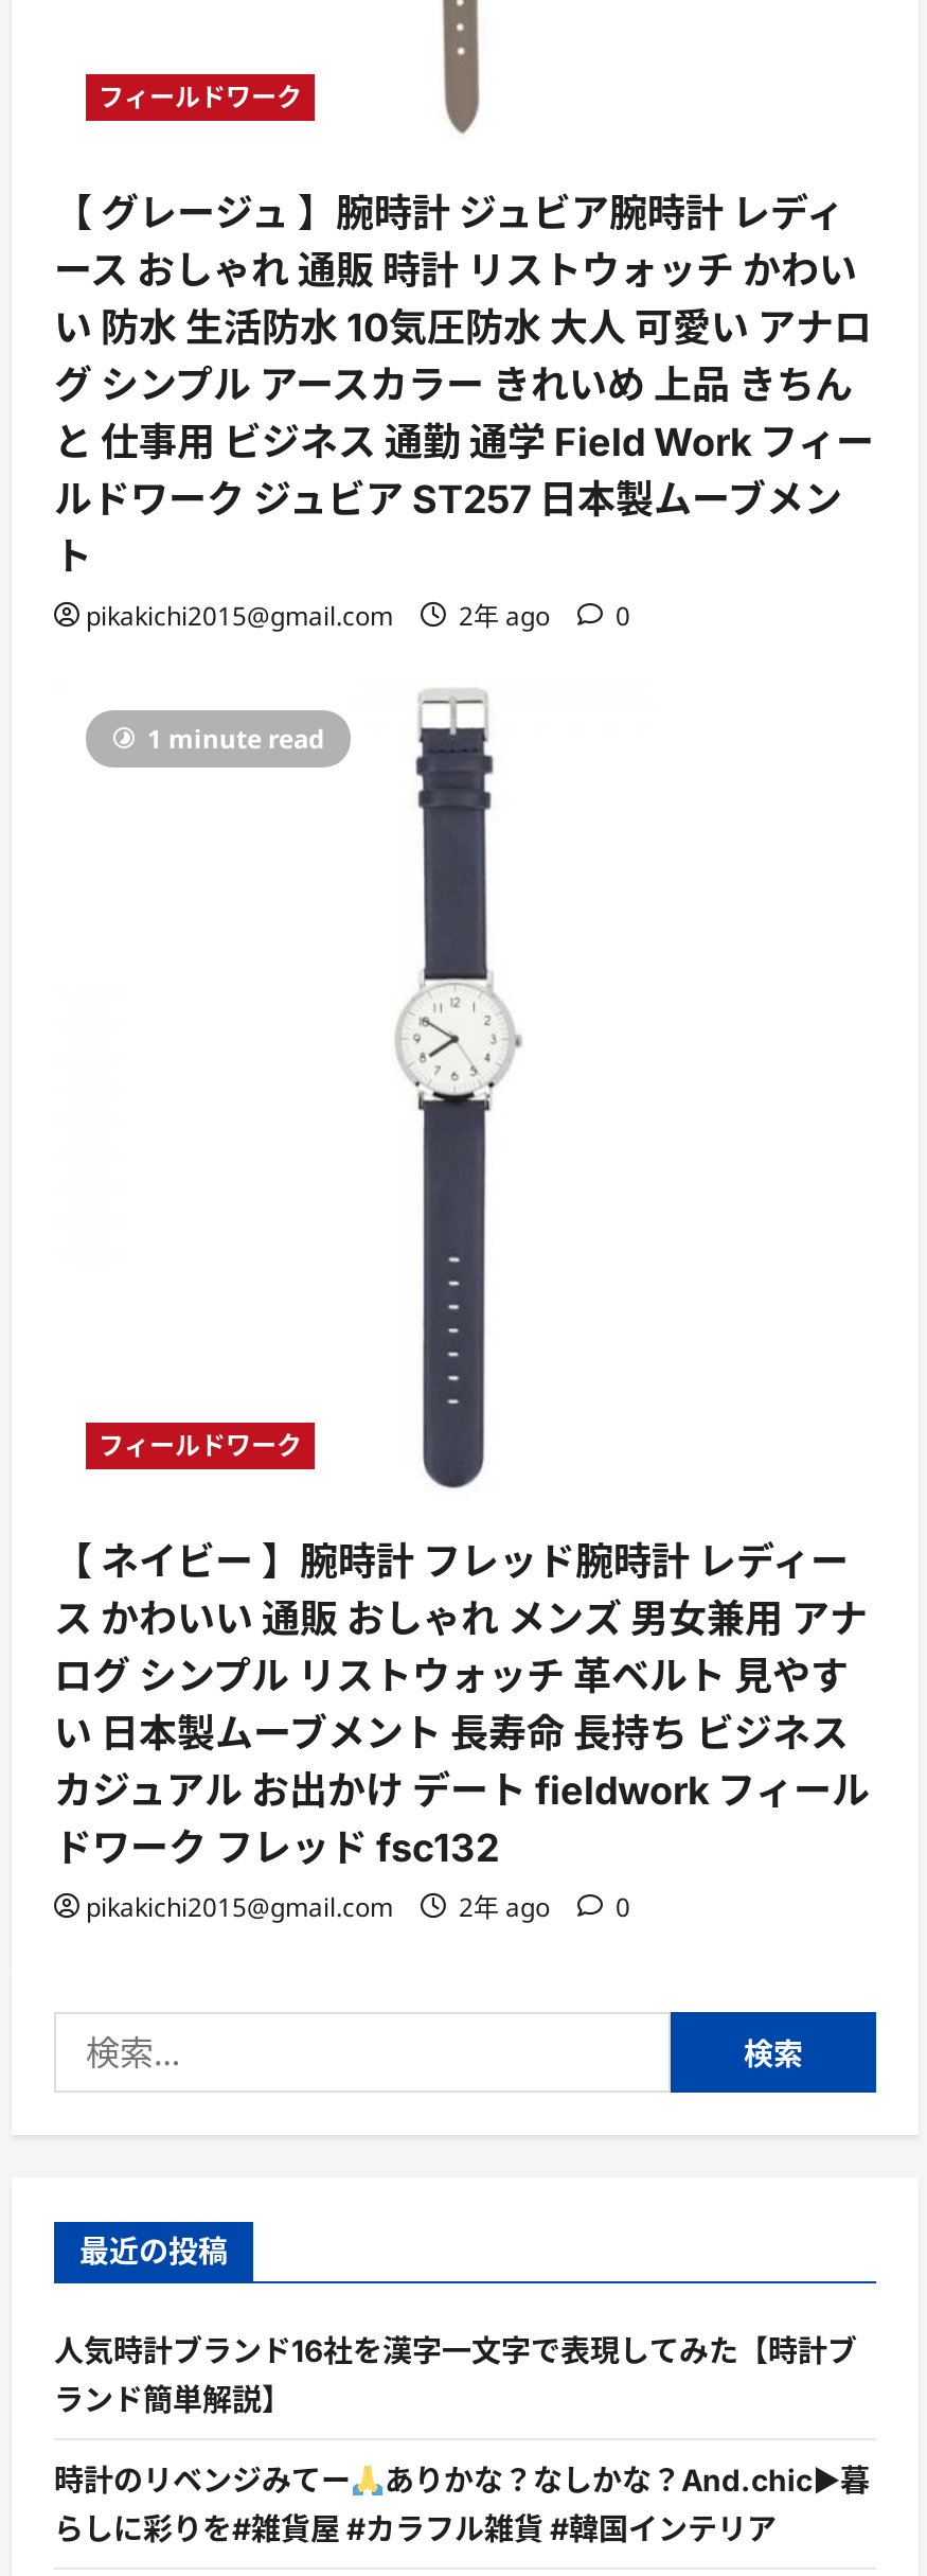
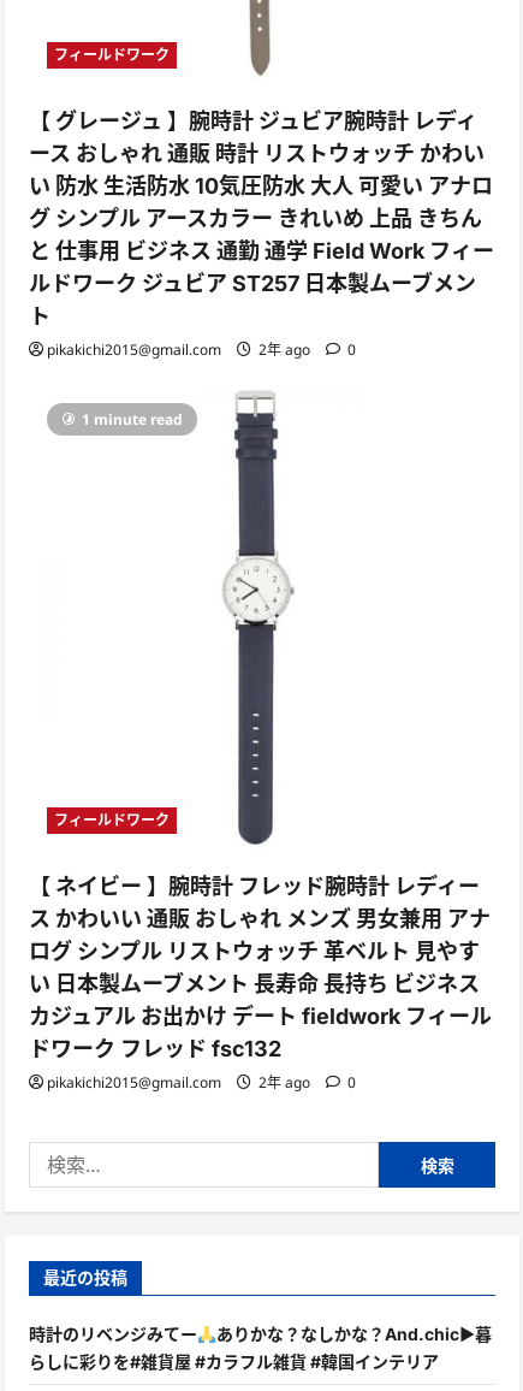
- 人気時計ブランド16社を漢字一文字で表現してみた【時計ブ
- ランド簡単解説】
